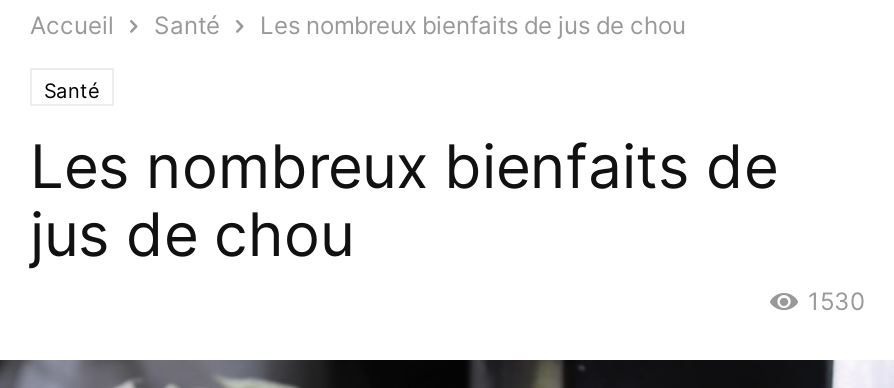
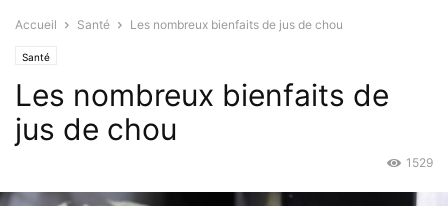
- 1530
+ 1529
